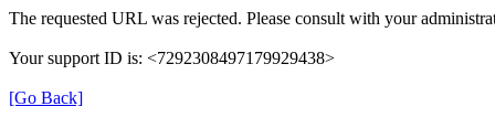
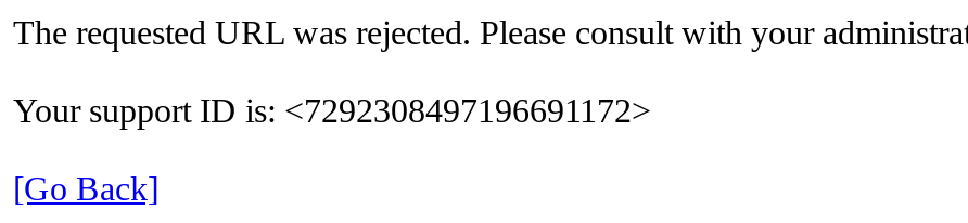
- Your support ID is: <7292308497179929438>
+ Your support ID is: <7292308497196691172>
